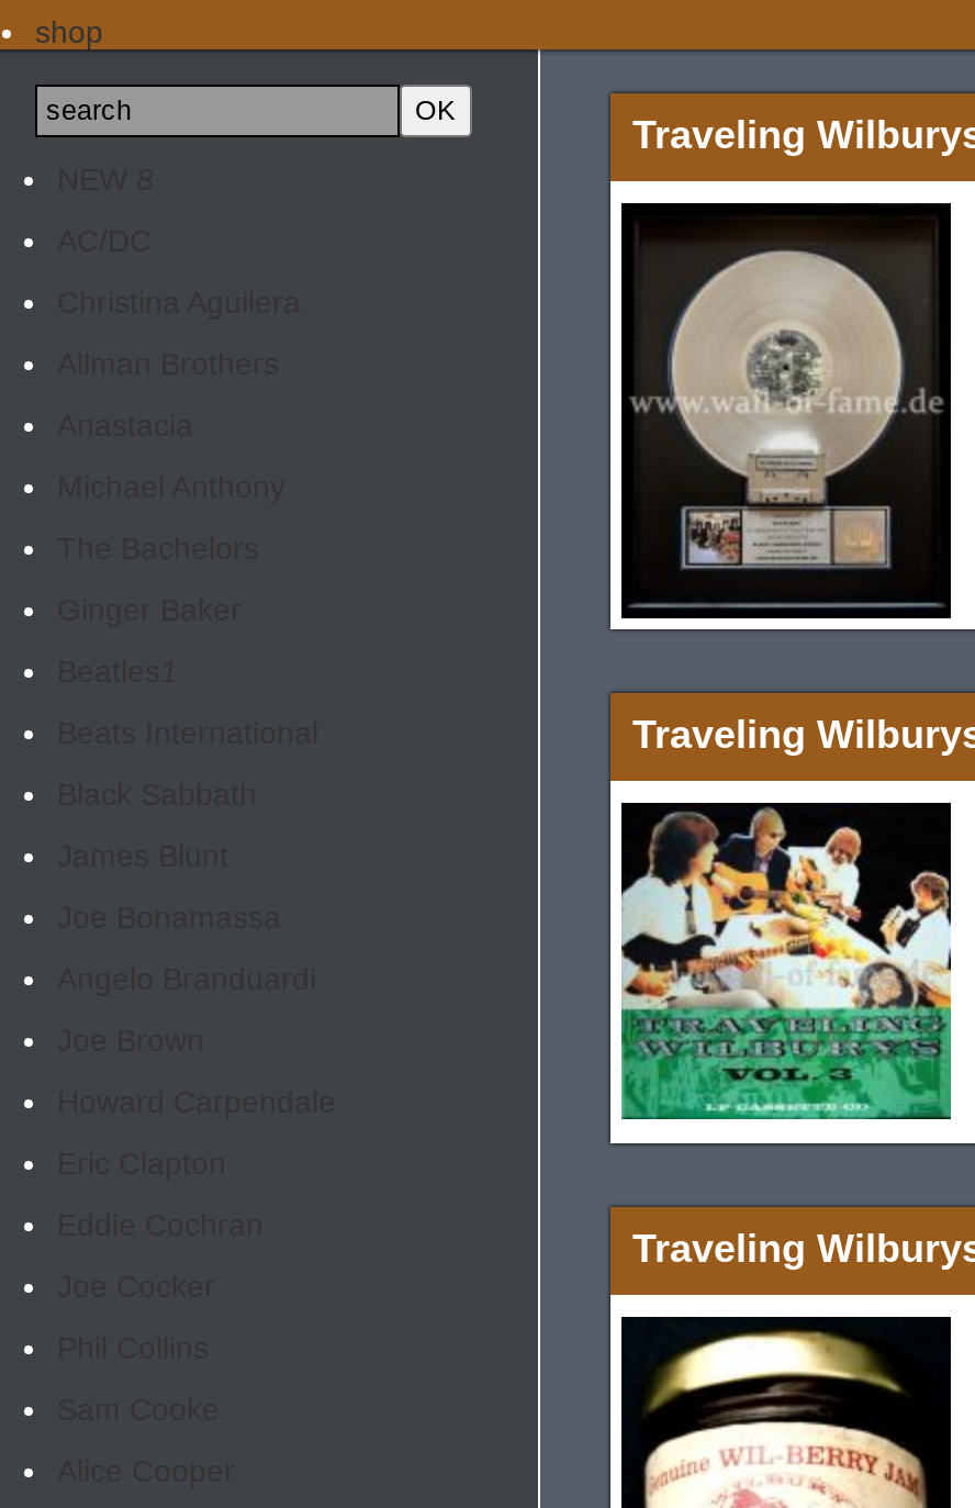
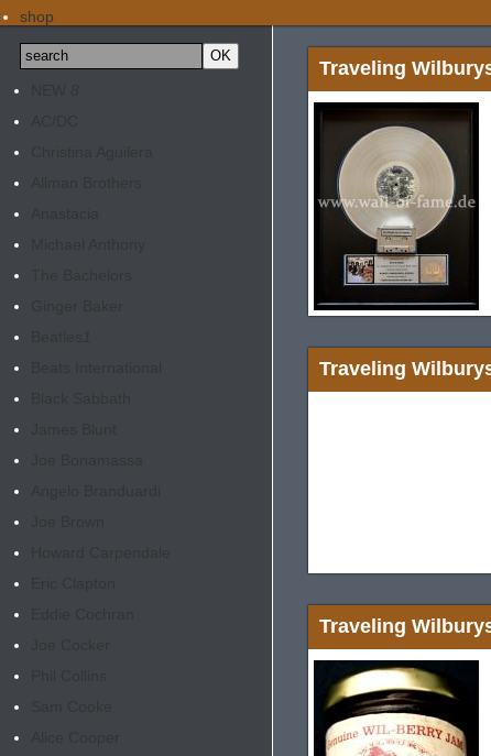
- [image]
